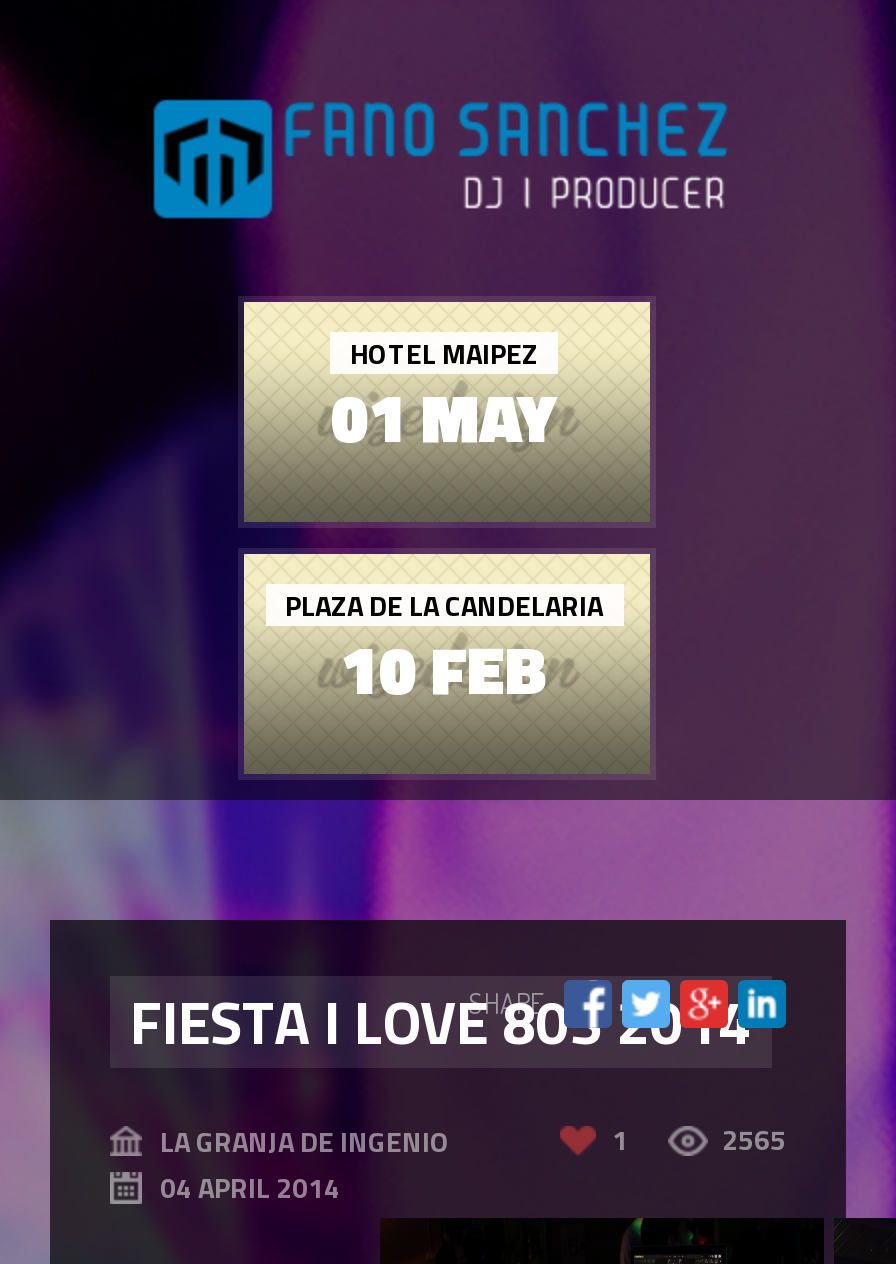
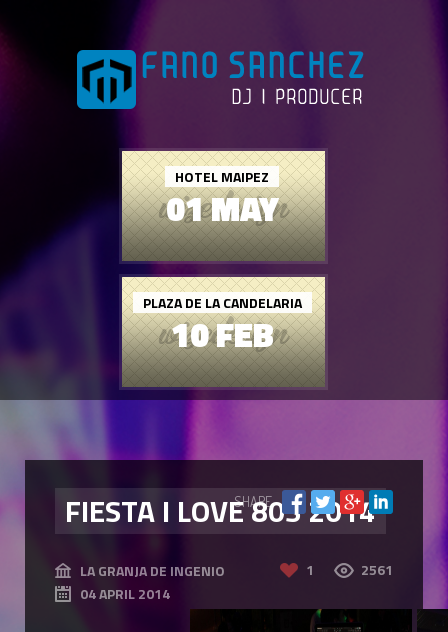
- 2565
+ 2561
